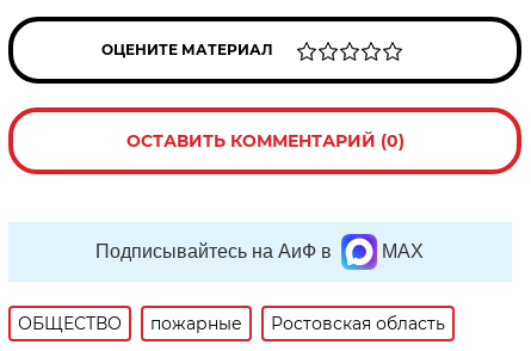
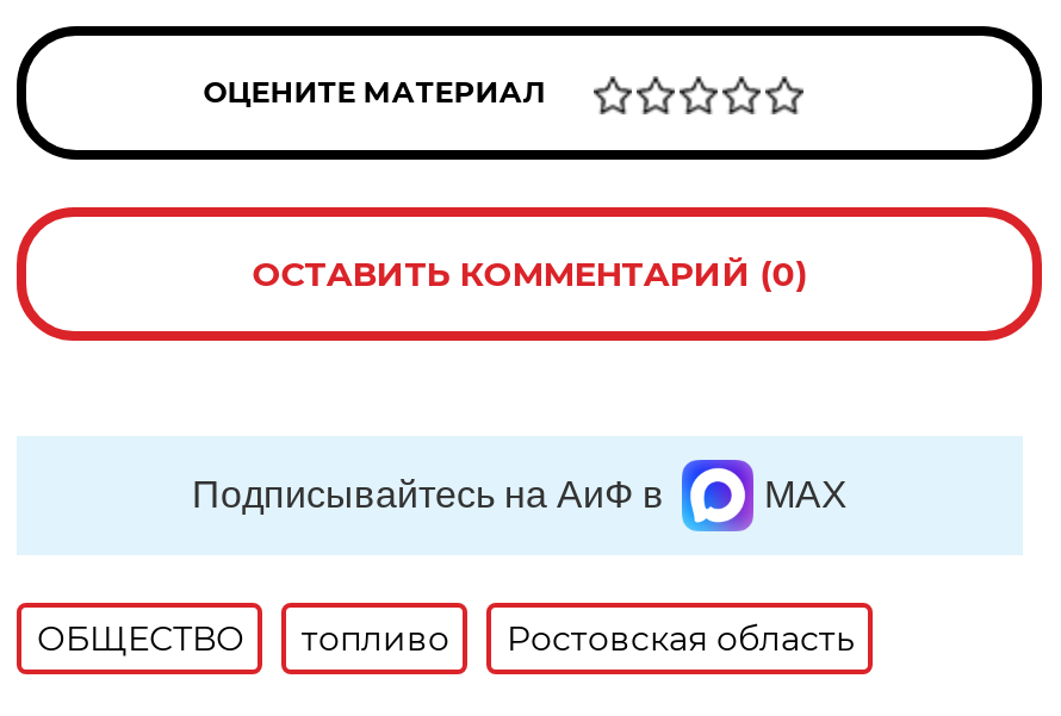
- пожарные
+ топливо
